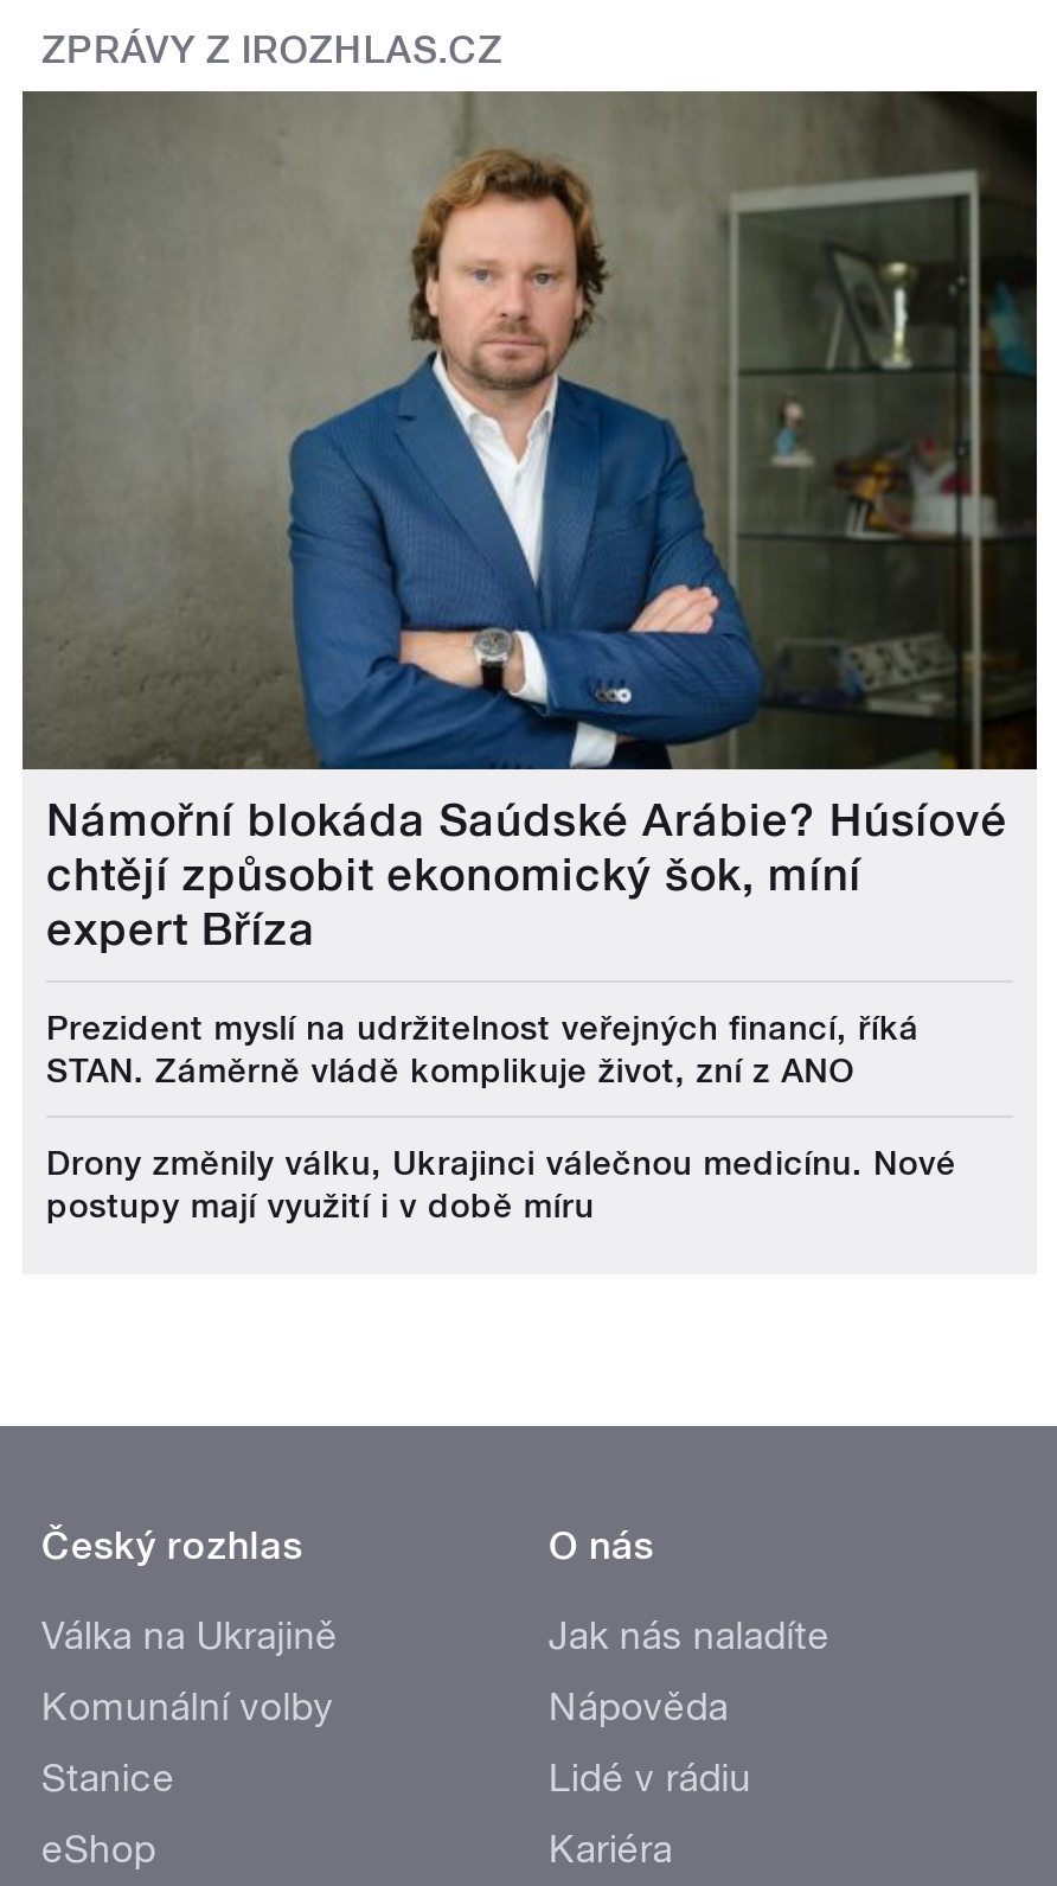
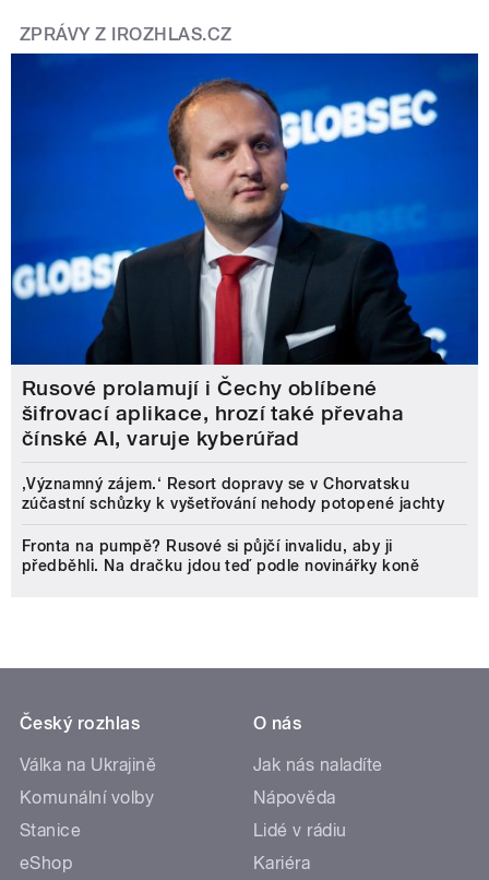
- [image]
- Námořní blokáda Saúdské Arábie? Húsíové
- chtějí způsobit ekonomický šok, míní
- expert Bříza
+ [image]
+ Rusové prolamují i Čechy oblíbené
+ šifrovací aplikace, hrozí také převaha
+ čínské AI, varuje kyberúřad

- Prezident myslí na udržitelnost veřejných financí, říká
- STAN. Záměrně vládě komplikuje život, zní z ANO
+ ‚Významný zájem.‘ Resort dopravy se v Chorvatsku
+ zúčastní schůzky k vyšetřování nehody potopené jachty

- Drony změnily válku, Ukrajinci válečnou medicínu. Nové
- postupy mají využití i v době míru
+ Fronta na pumpě? Rusové si půjčí invalidu, aby ji
+ předběhli. Na dračku jdou teď podle novinářky koně
